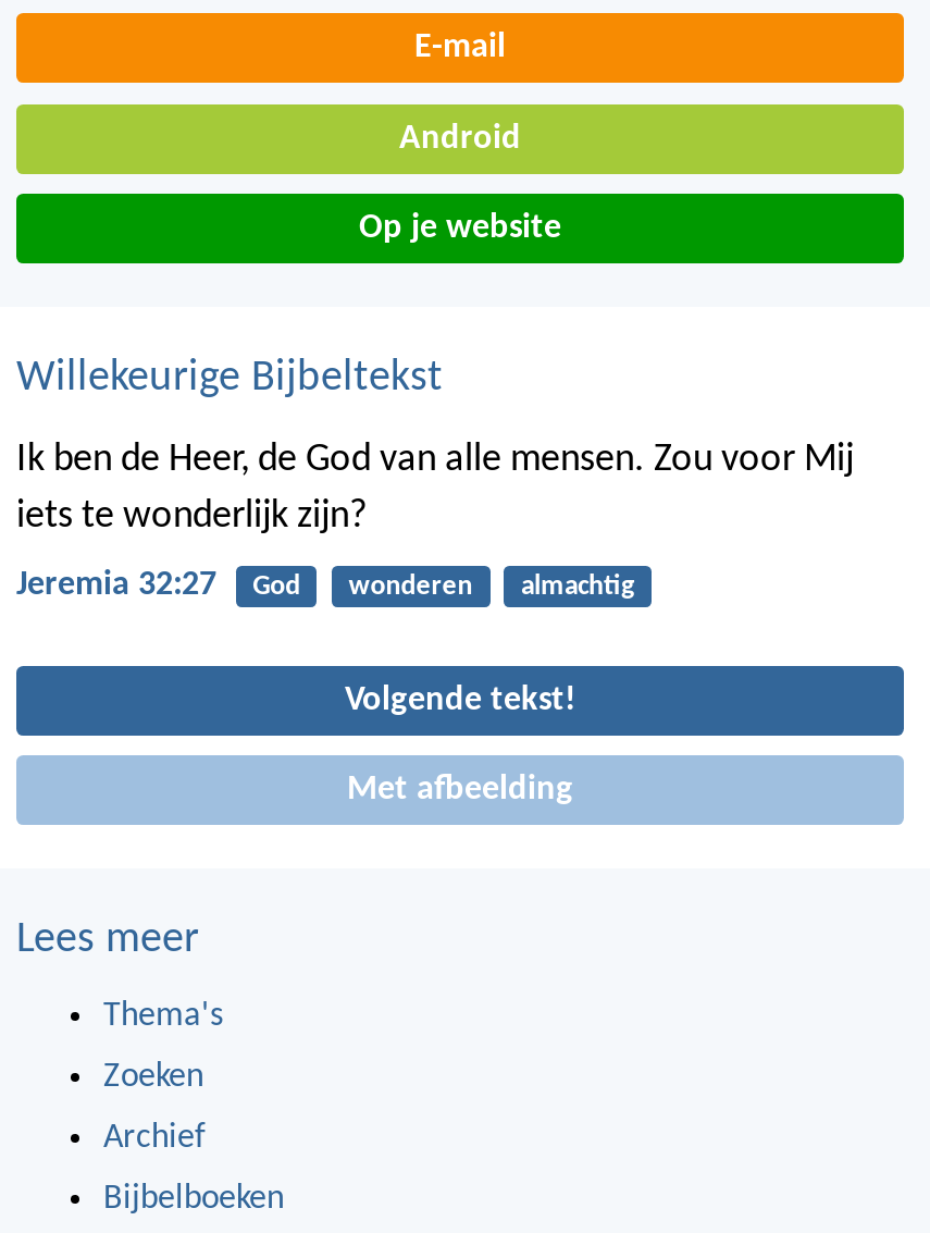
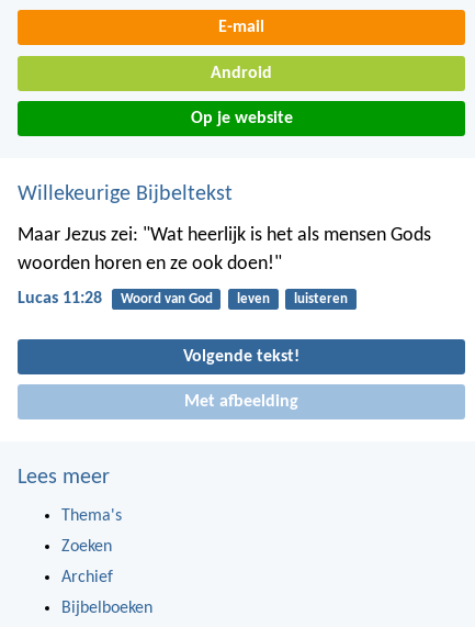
- Ik ben de Heer, de God van alle mensen. Zou voor Mij
- iets te wonderlijk zijn?
+ Maar Jezus zei: "Wat heerlijk is het als mensen Gods
+ woorden horen en ze ook doen!"

- Jeremia 32:27
- God
- wonderen
- almachtig
+ Lucas 11:28
+ Woord van God
+ leven
+ luisteren
